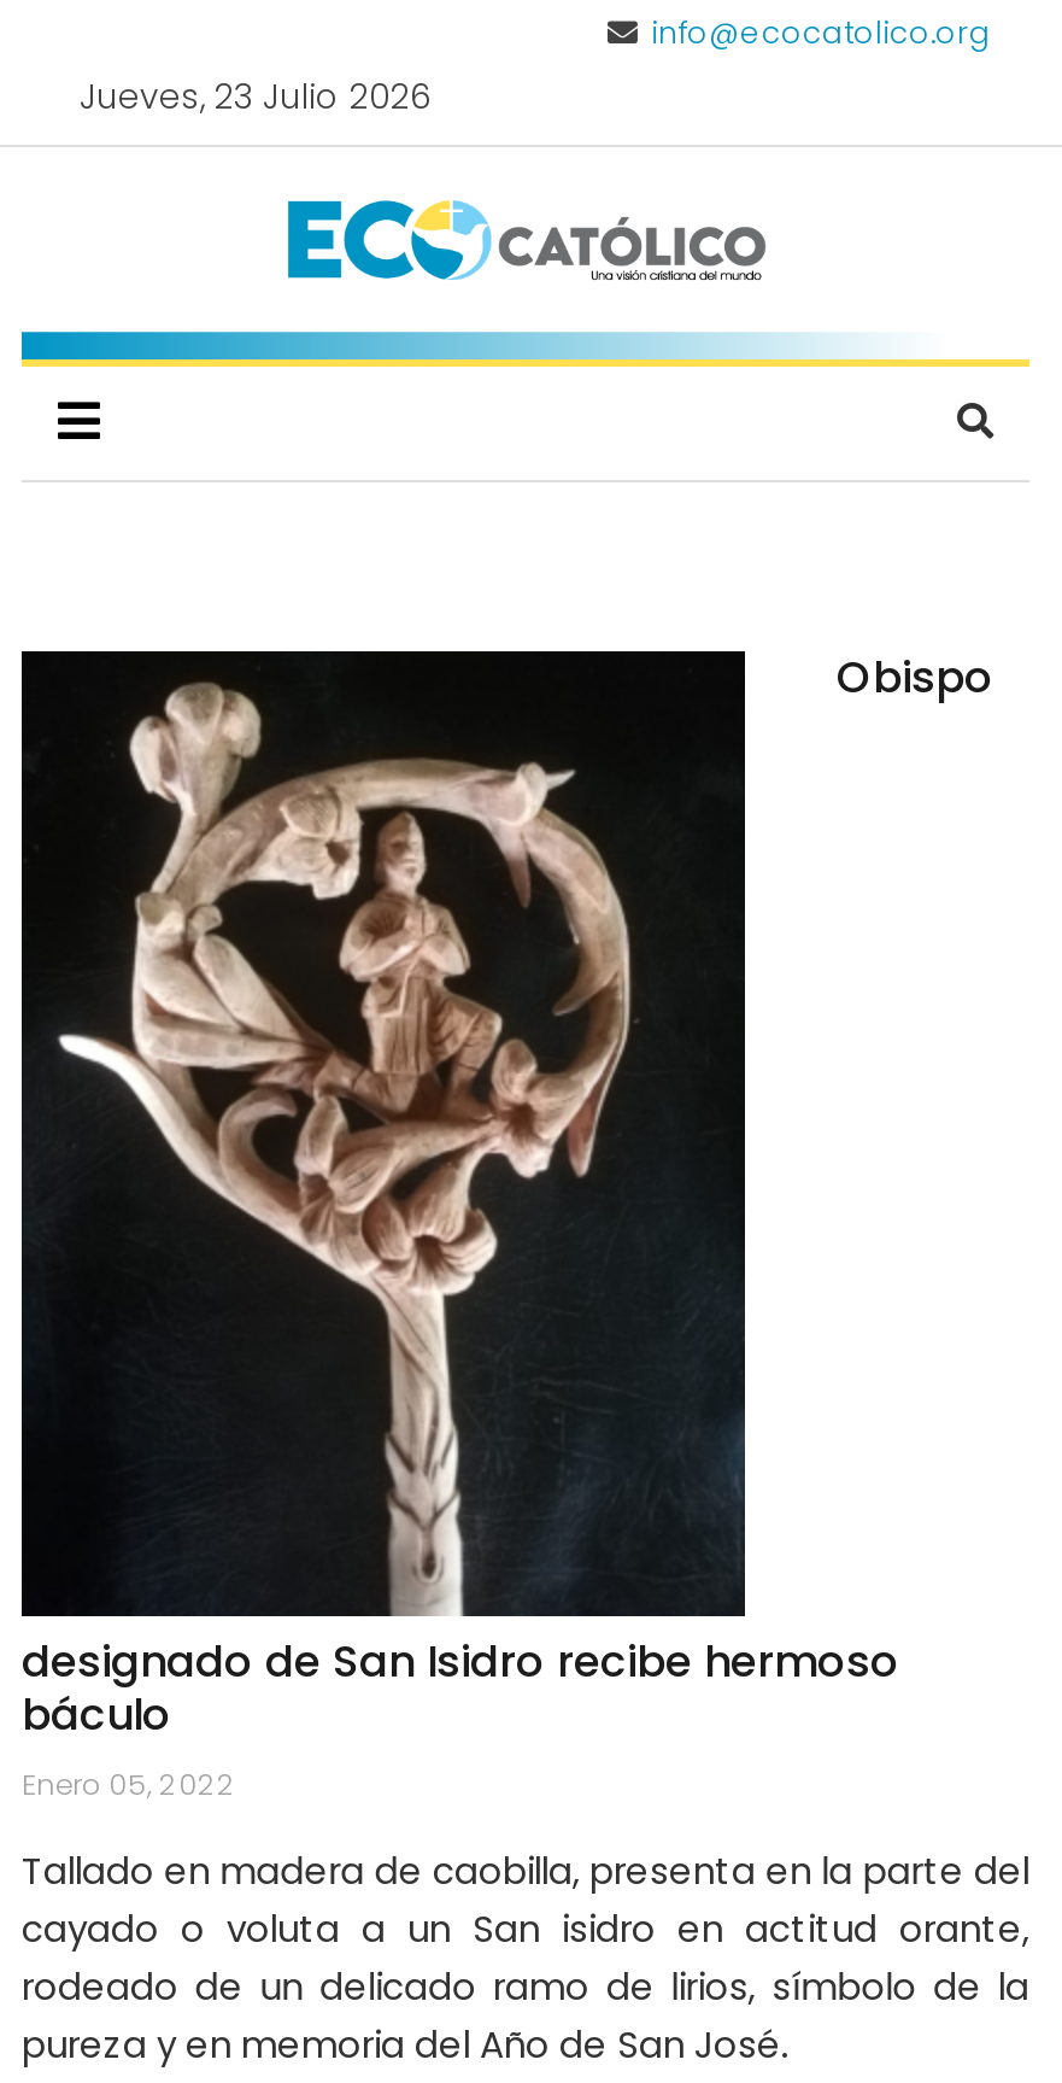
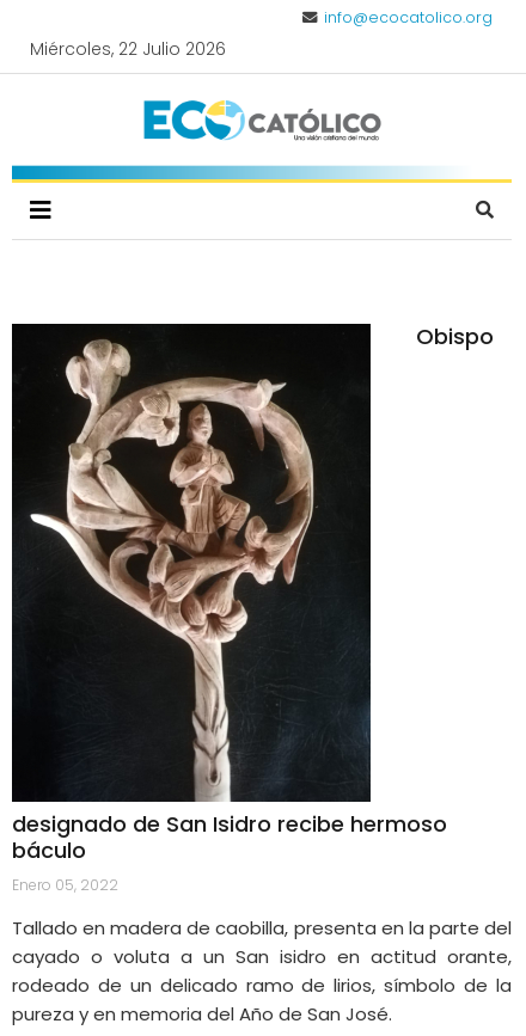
- Jueves, 23 Julio 2026
+ Miércoles, 22 Julio 2026
